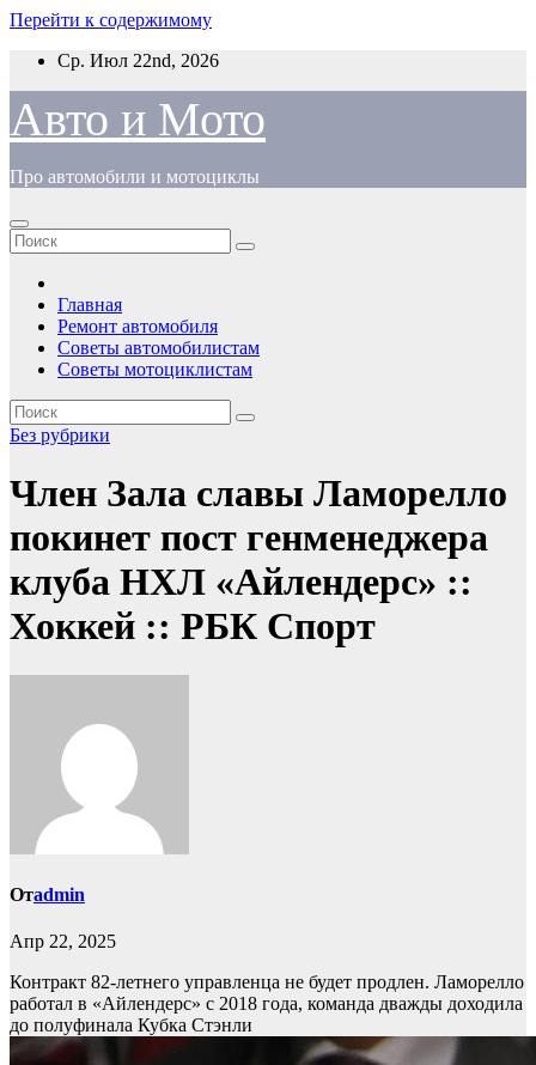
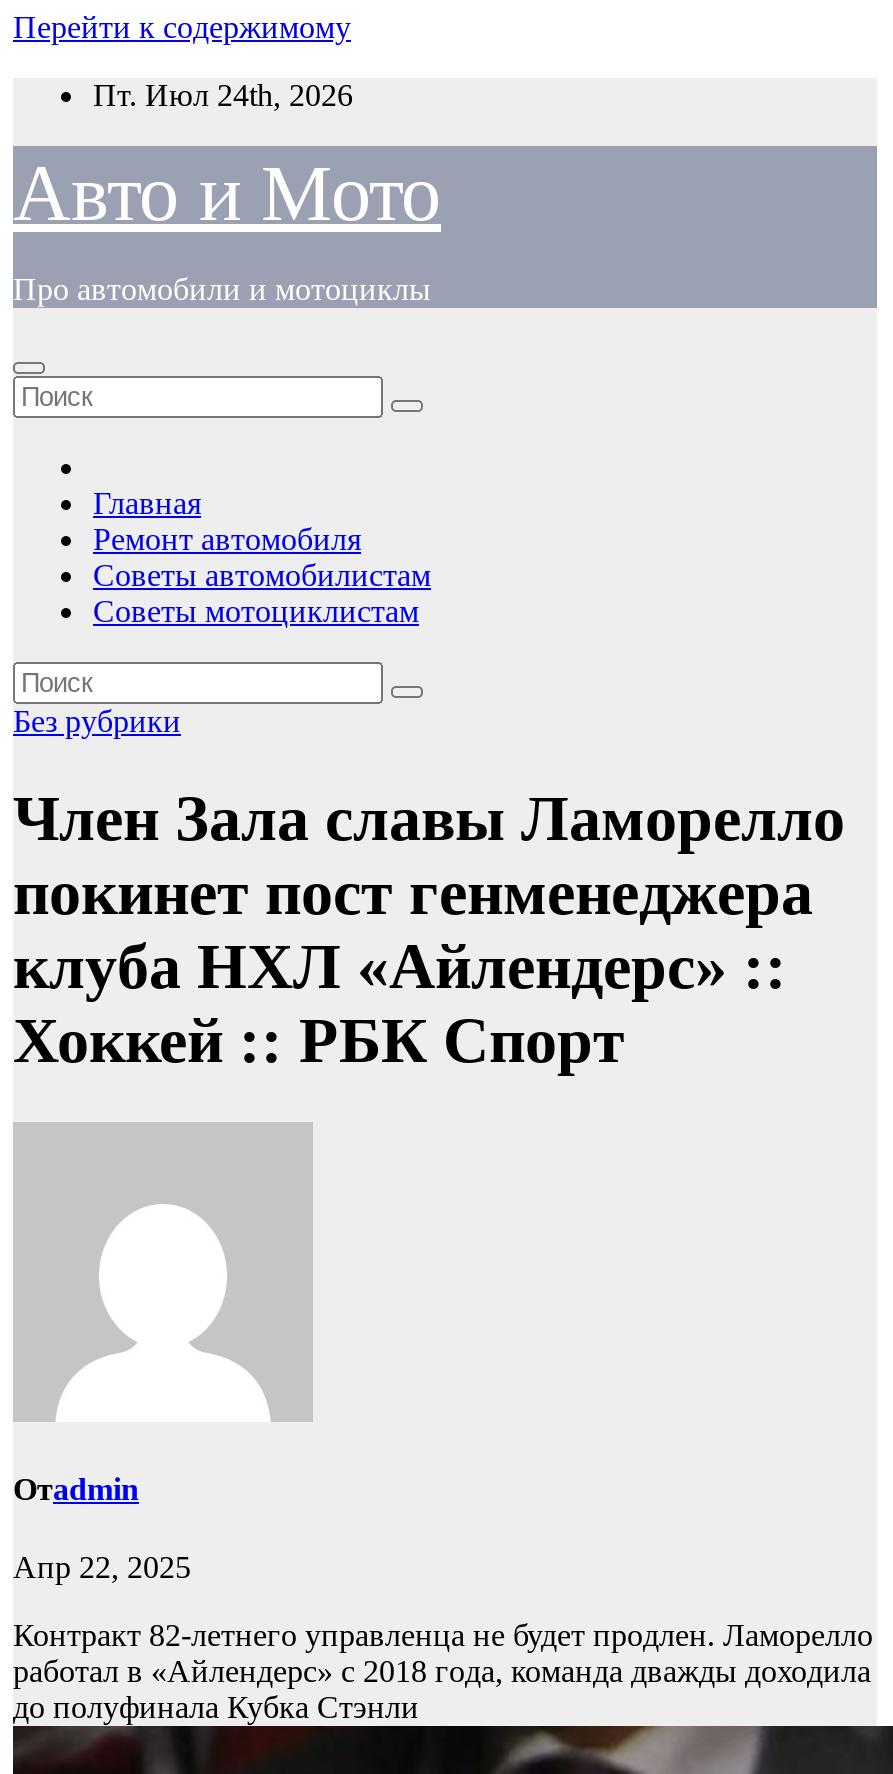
- Ср. Июл 22nd, 2026
+ Пт. Июл 24th, 2026
